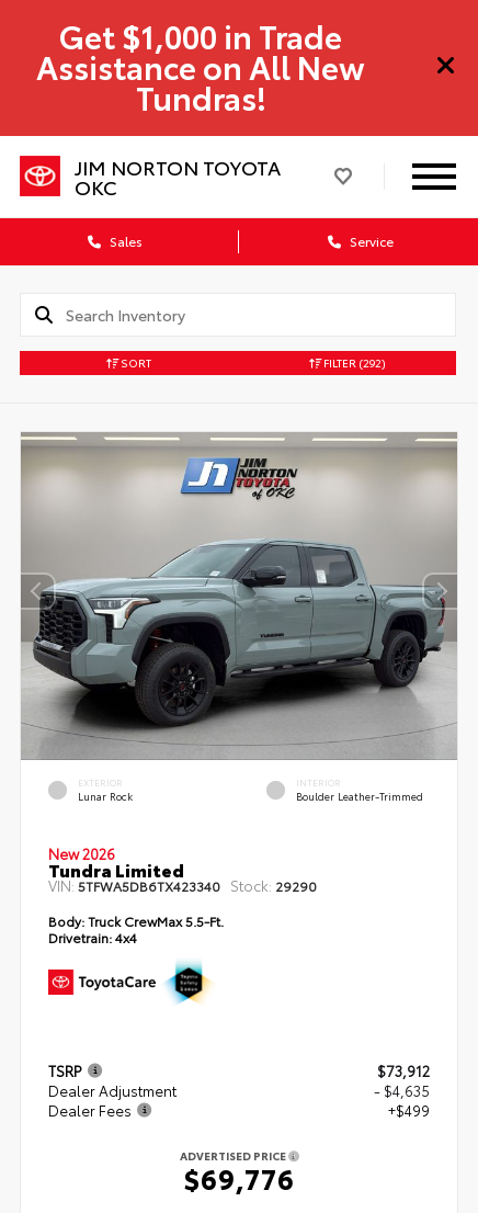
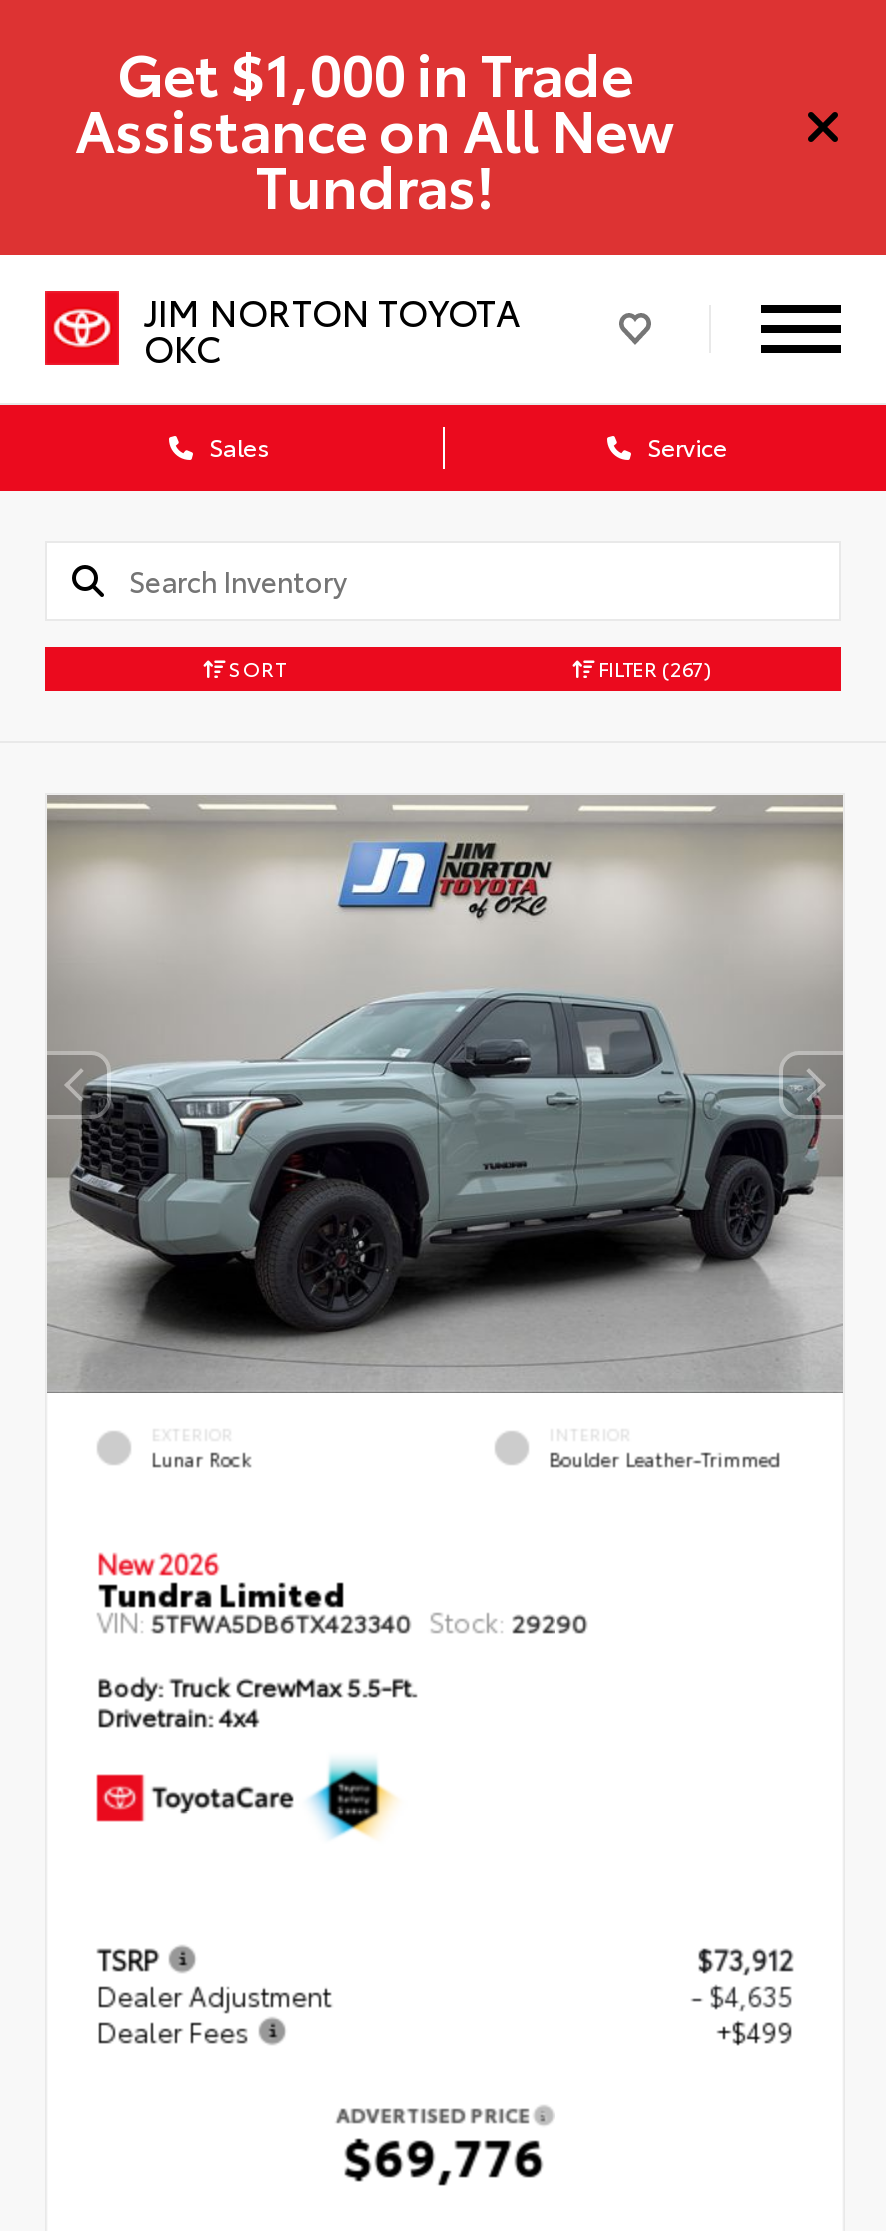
- FILTER (292)
+ FILTER (267)
